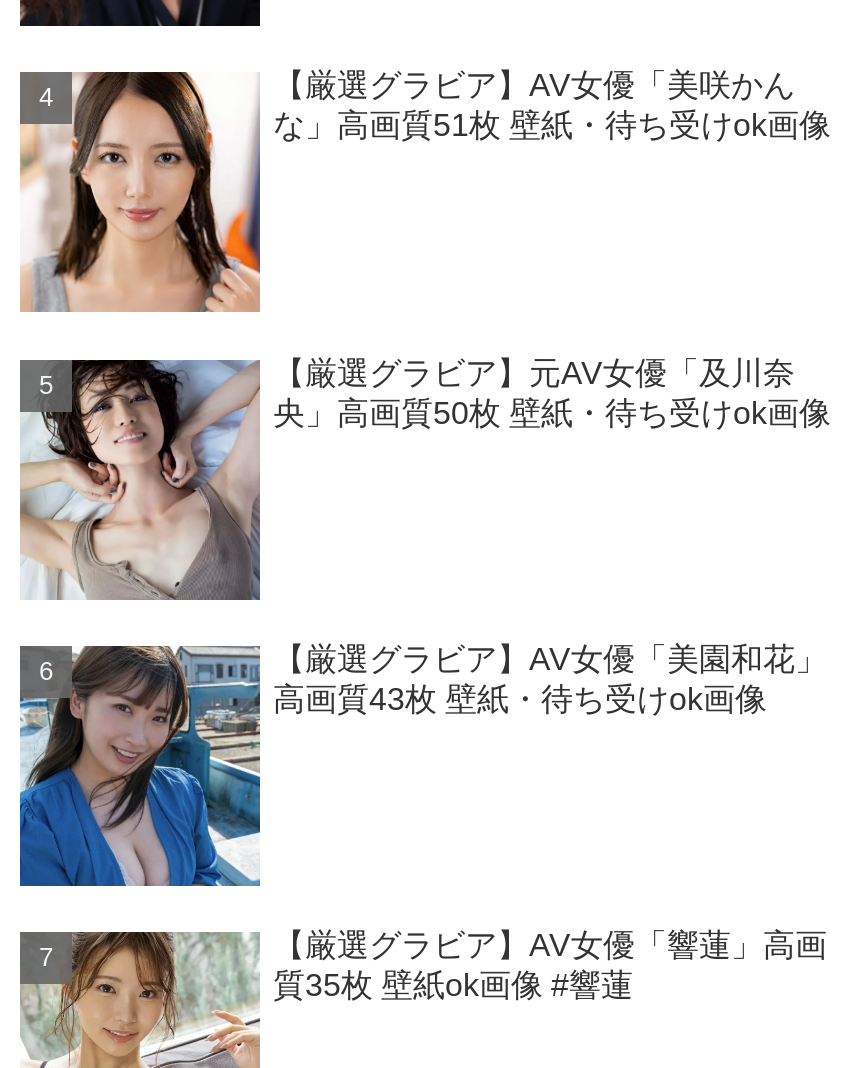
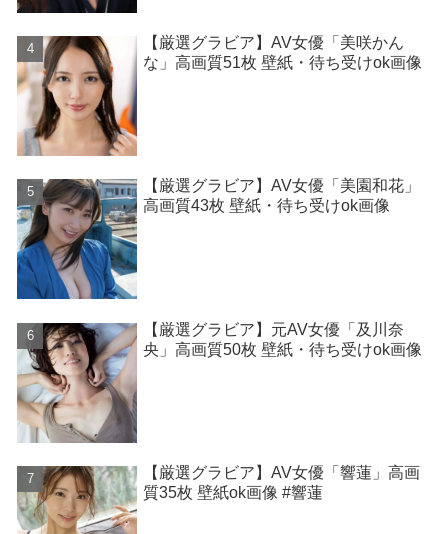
moved down: [image] | 【厳選グラビア】元AV女優「及川奈 | 央」高画質50枚 壁紙・待ち受けok画像

moved up: [image] | 【厳選グラビア】AV女優「美園和花」 | 高画質43枚 壁紙・待ち受けok画像
